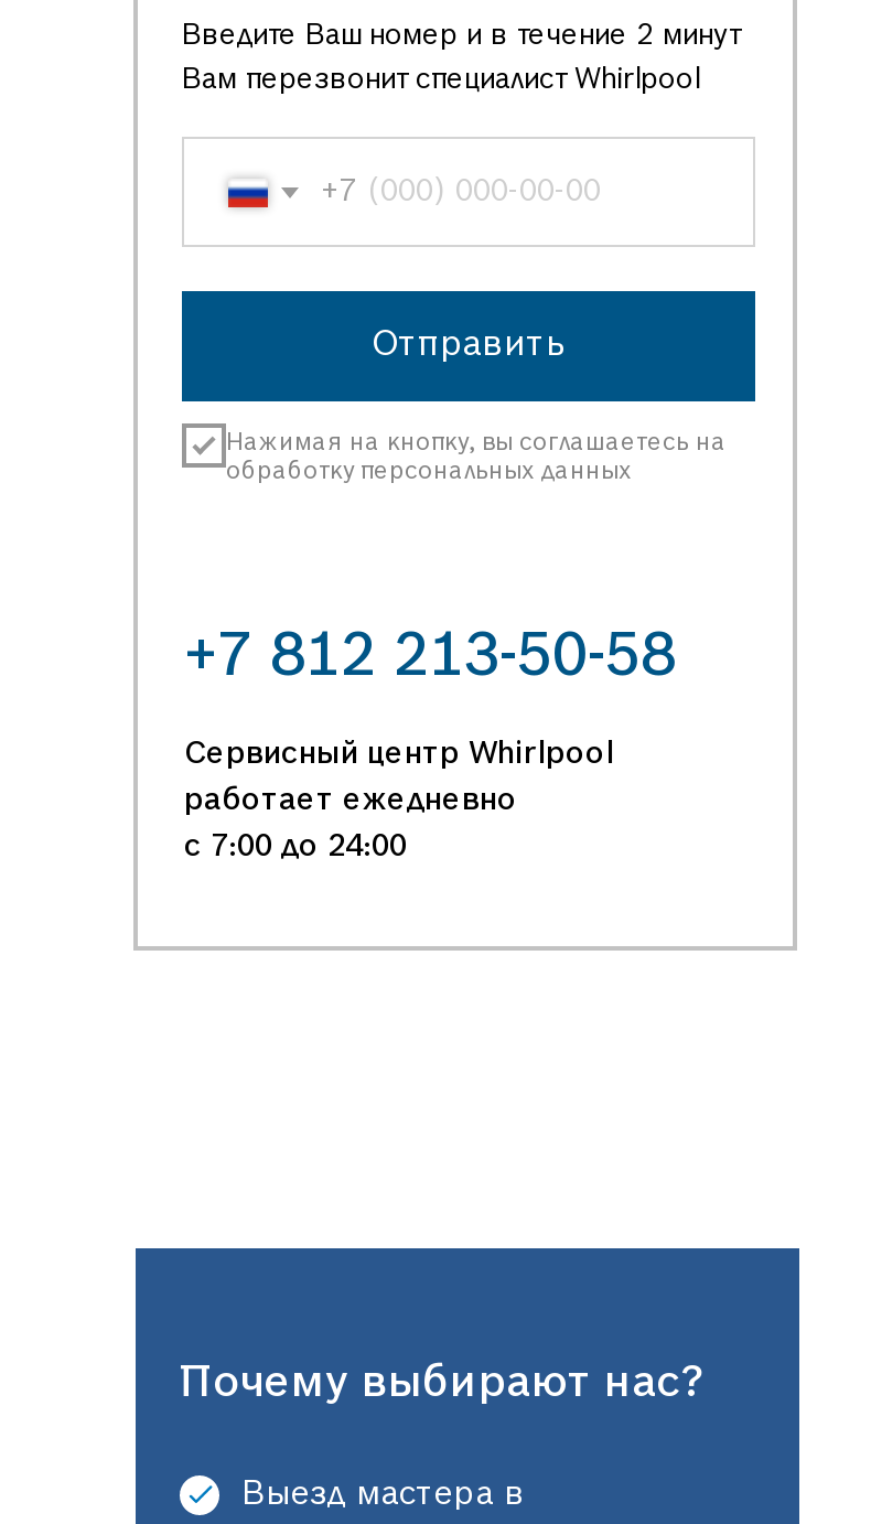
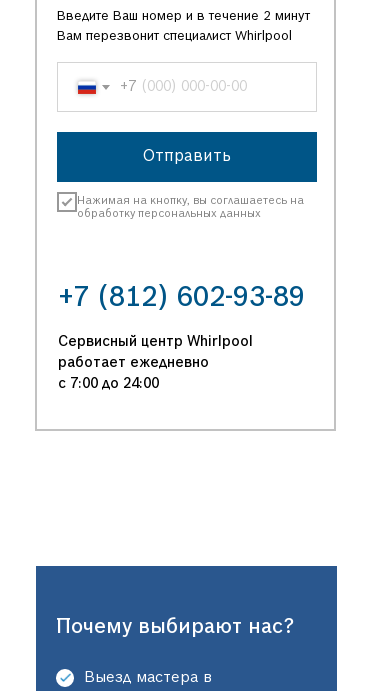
- +7 812 213-50-58
+ +7 (812) 602-93-89
